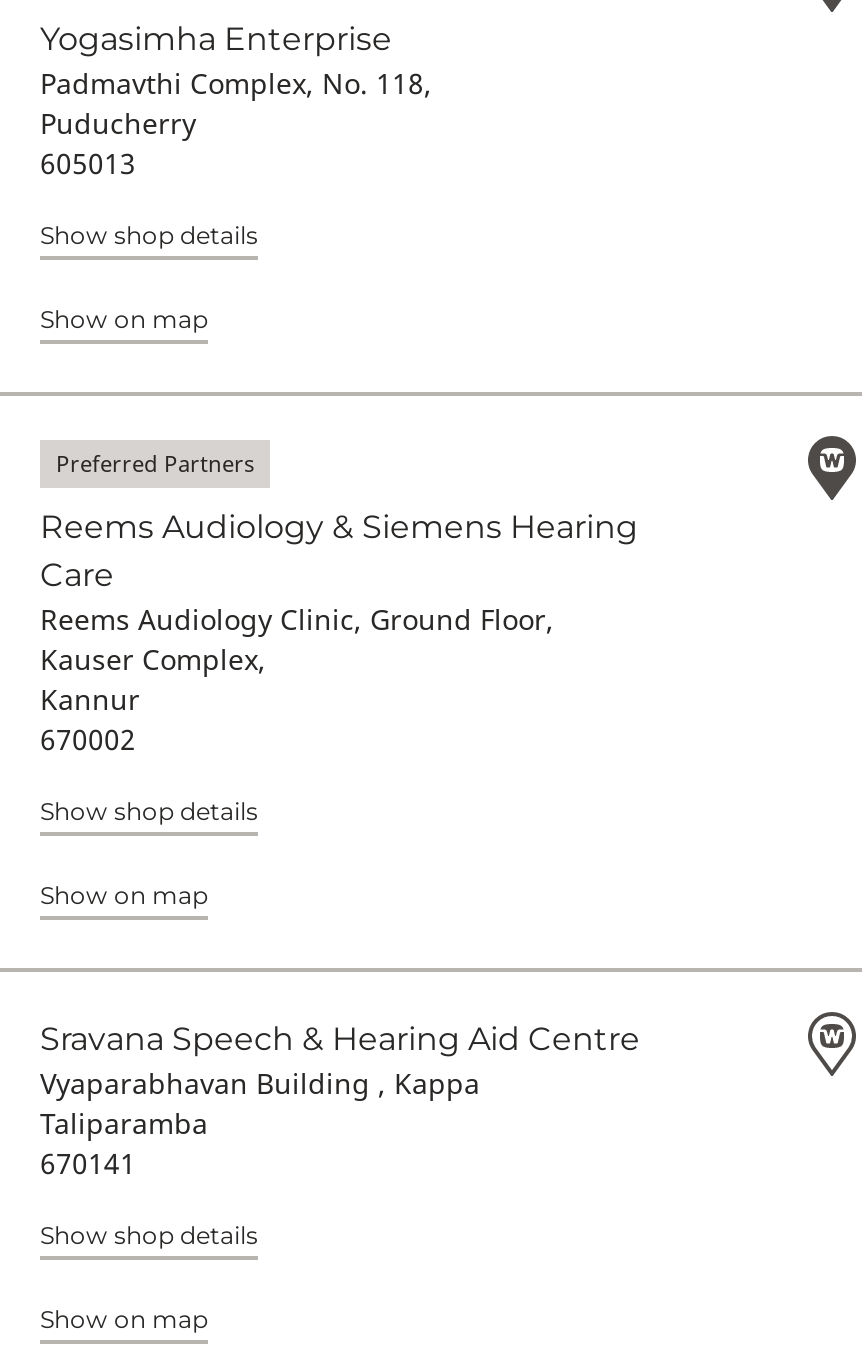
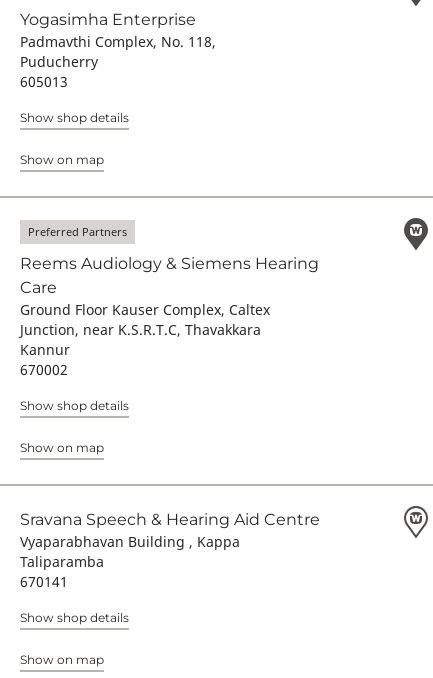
- Reems Audiology Clinic, Ground Floor,
- Kauser Complex,
+ Ground Floor Kauser Complex, Caltex
+ Junction, near K.S.R.T.C, Thavakkara
